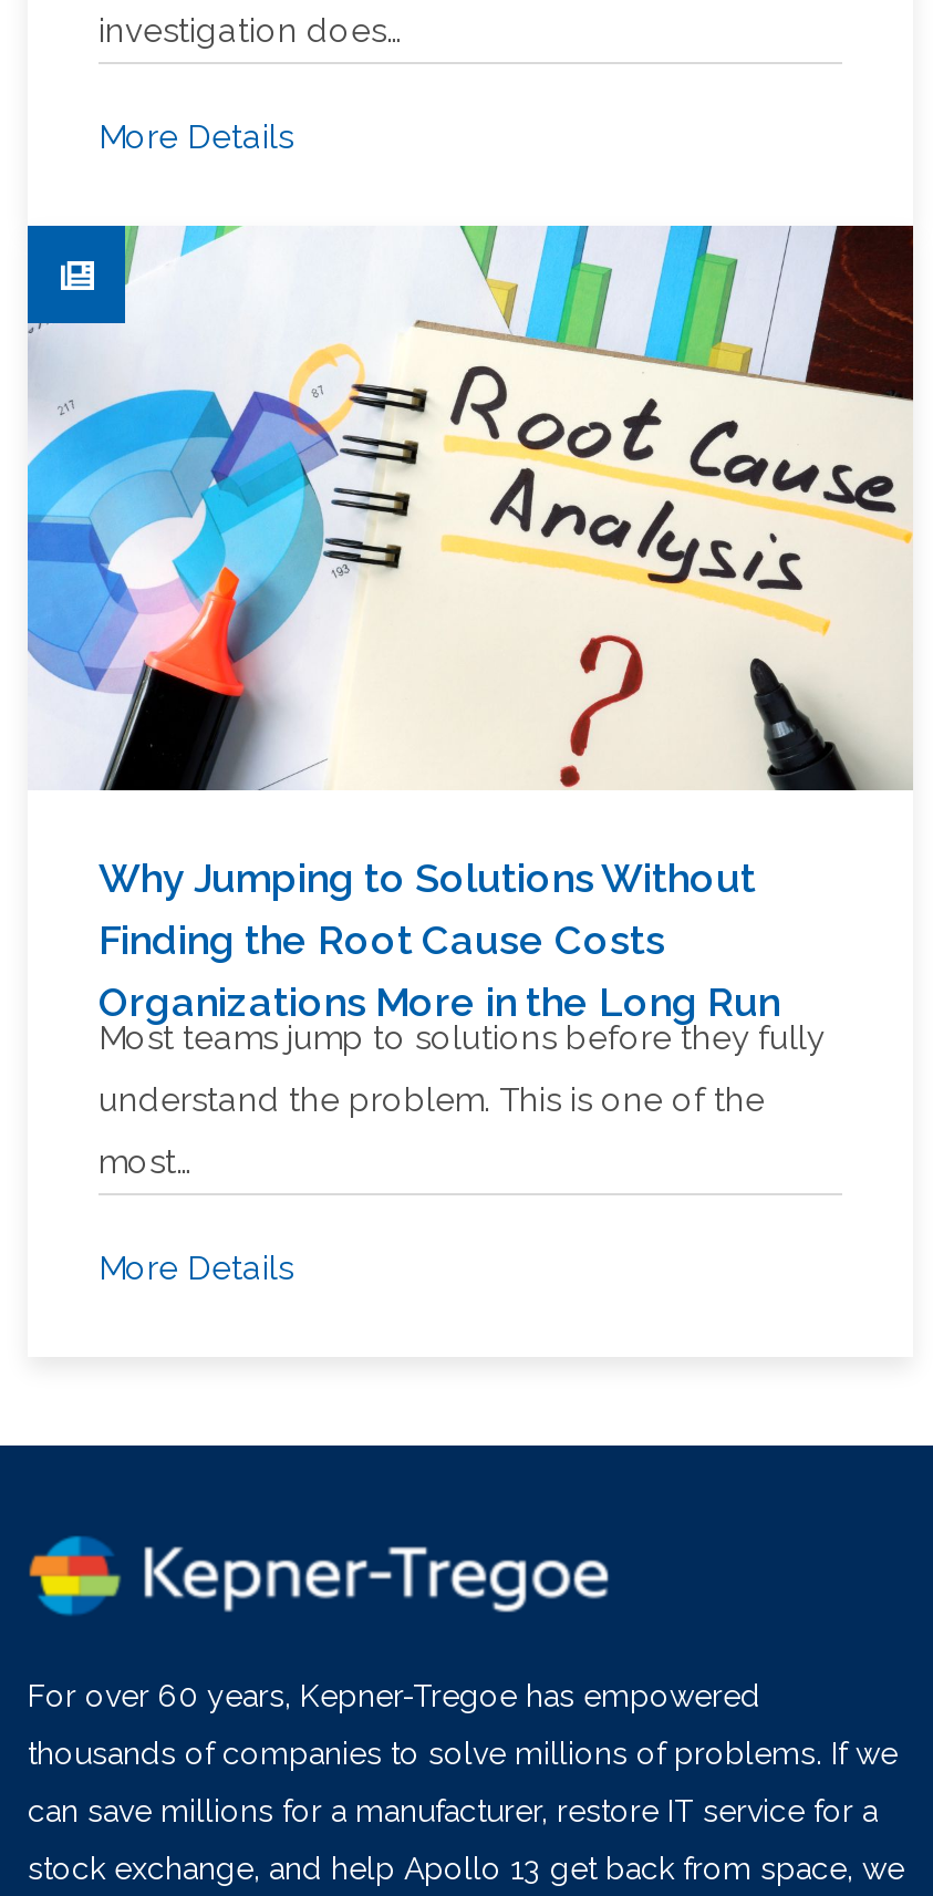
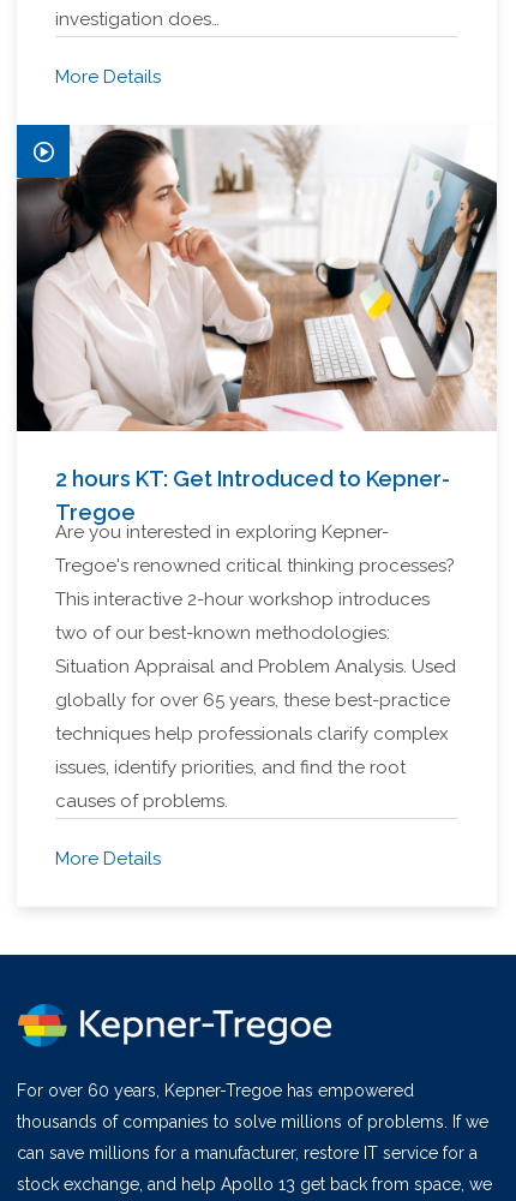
- [image]
- Why Jumping to Solutions Without
- Finding the Root Cause Costs
- Organizations More in the Long Run
- Most teams jump to solutions before they fully
- understand the problem. This is one of the
- most…
+ [image]
+ 2 hours KT: Get Introduced to Kepner-
+ Tregoe
+ Are you interested in exploring Kepner-
+ Tregoe's renowned critical thinking processes?
+ This interactive 2-hour workshop introduces
+ two of our best-known methodologies:
+ Situation Appraisal and Problem Analysis. Used
+ globally for over 65 years, these best-practice
+ techniques help professionals clarify complex
+ issues, identify priorities, and find the root
+ causes of problems.
